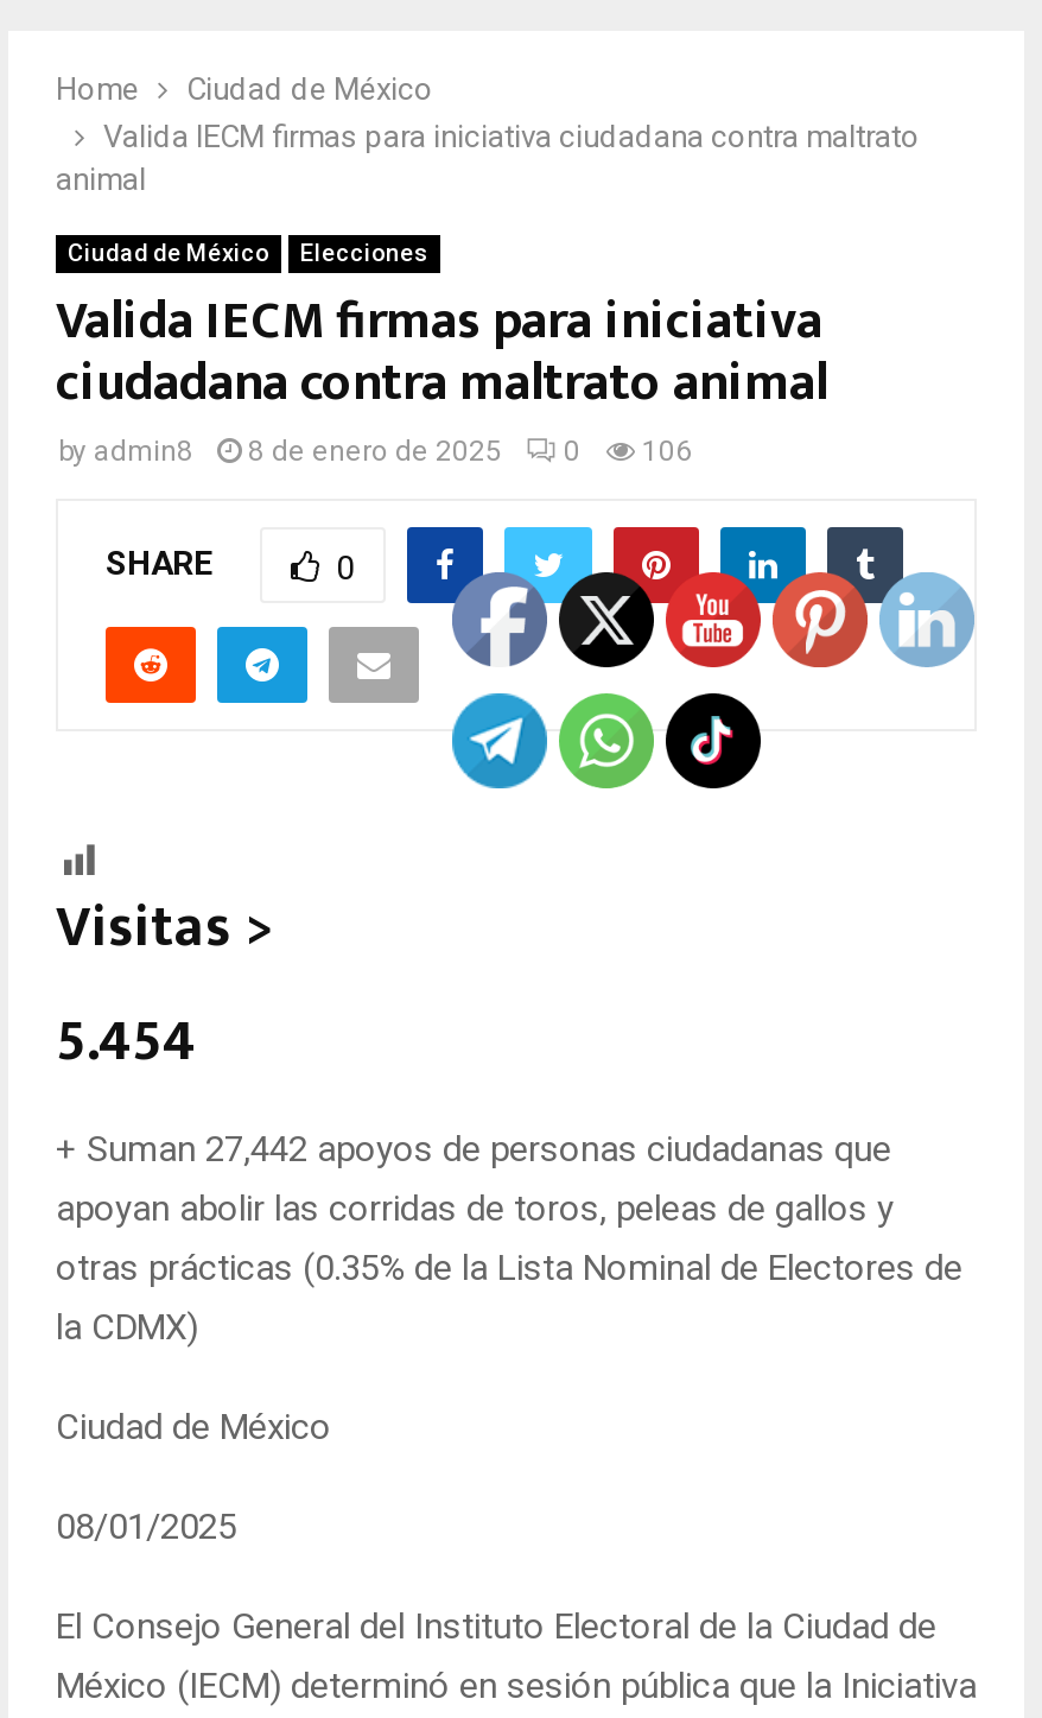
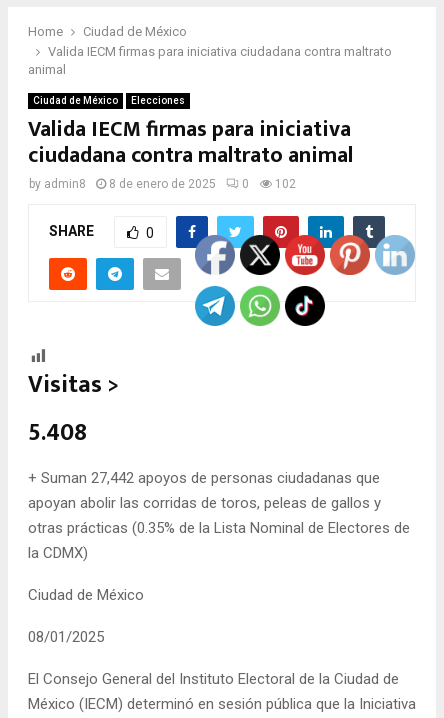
- by admin8 8 de enero de 2025 0 106
+ by admin8 8 de enero de 2025 0 102

- 5.454
+ 5.408
